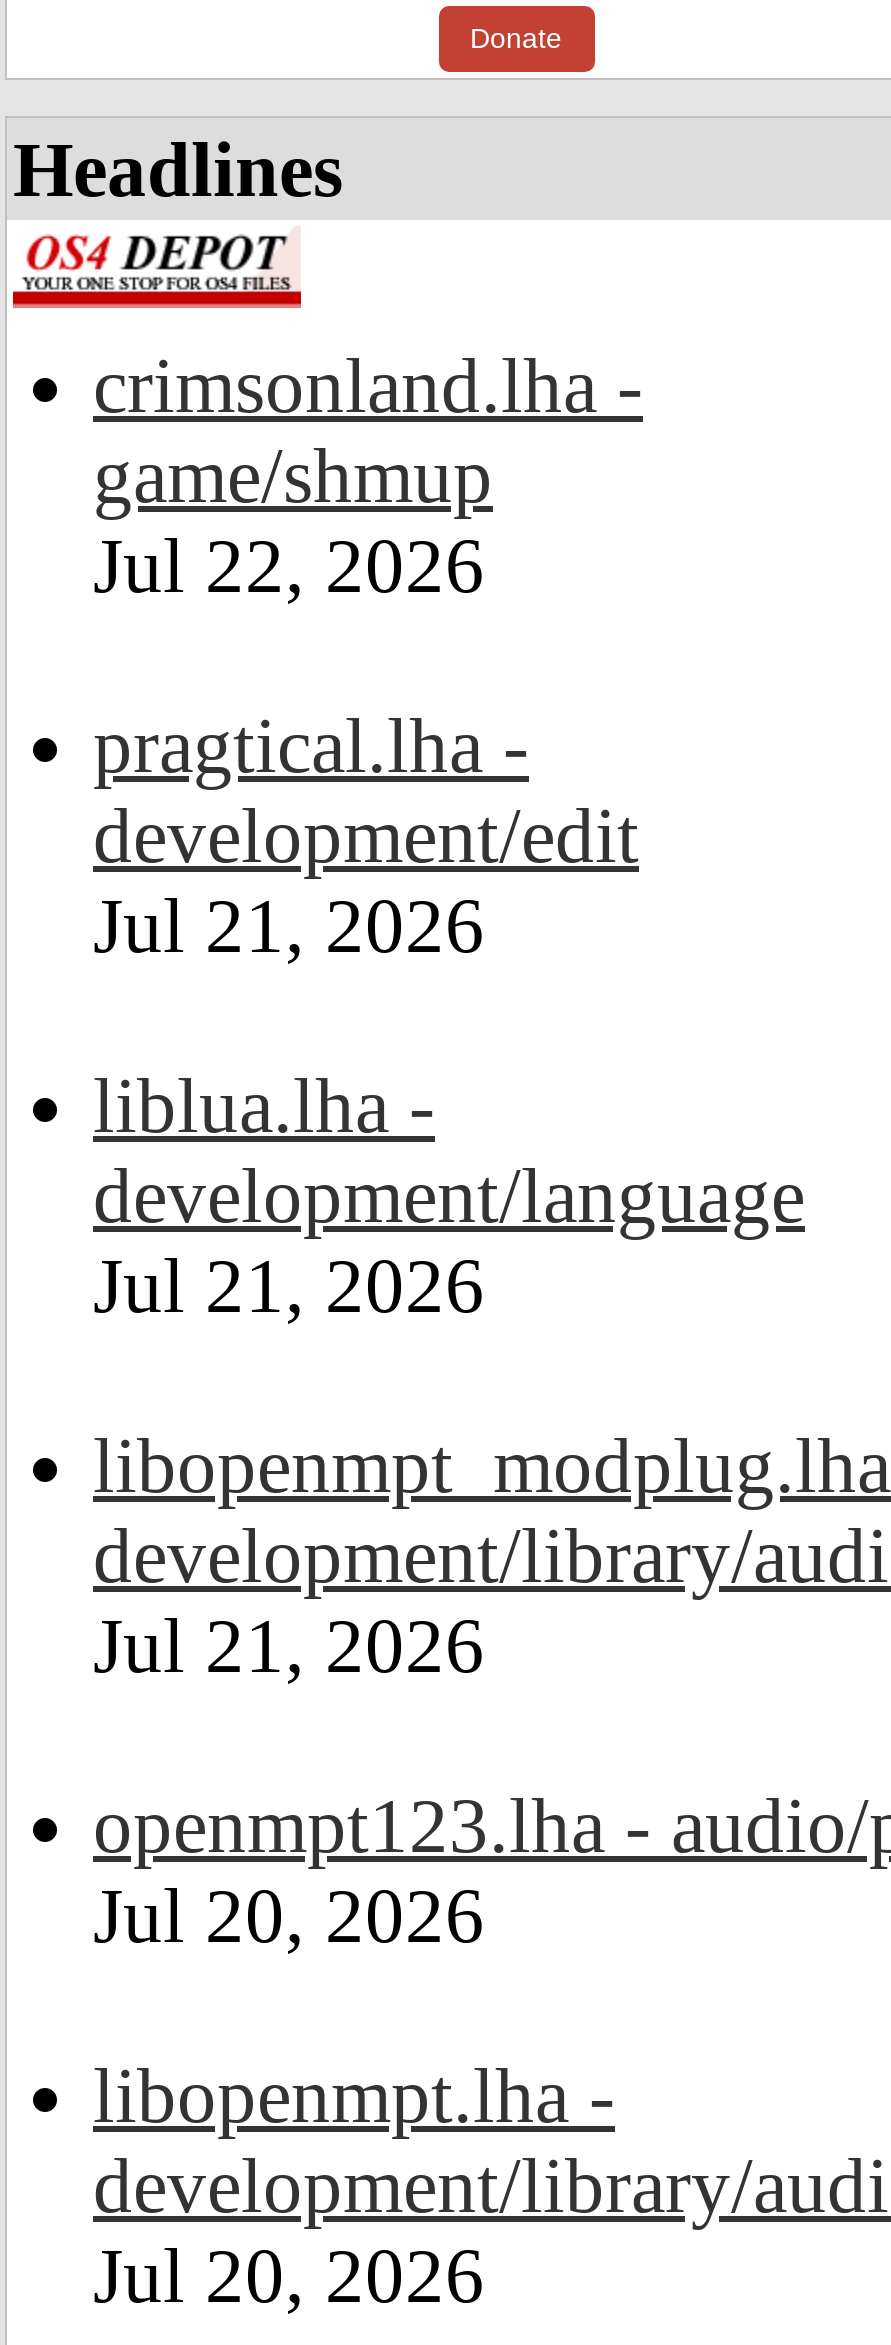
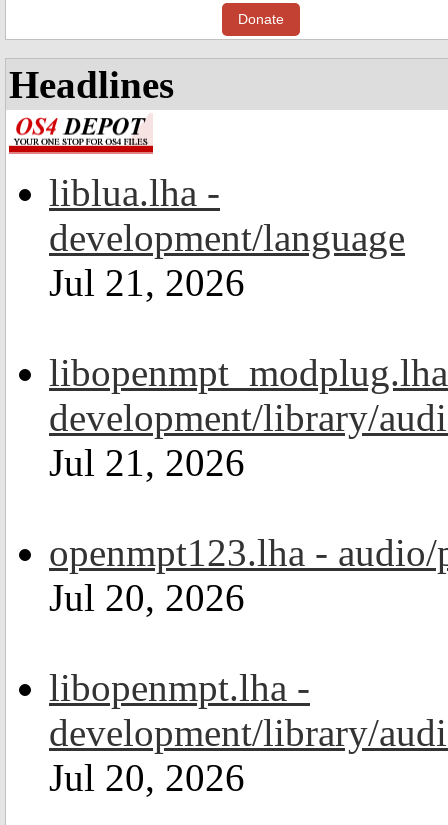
- crimsonland.lha -
- game/shmup
- Jul 22, 2026
- pragtical.lha -
- development/edit
- Jul 21, 2026
